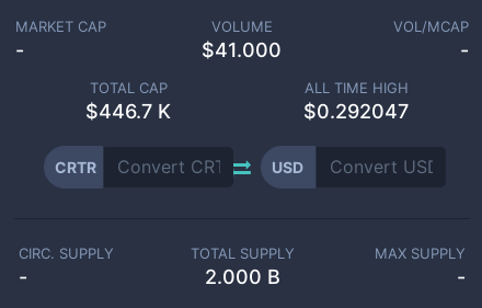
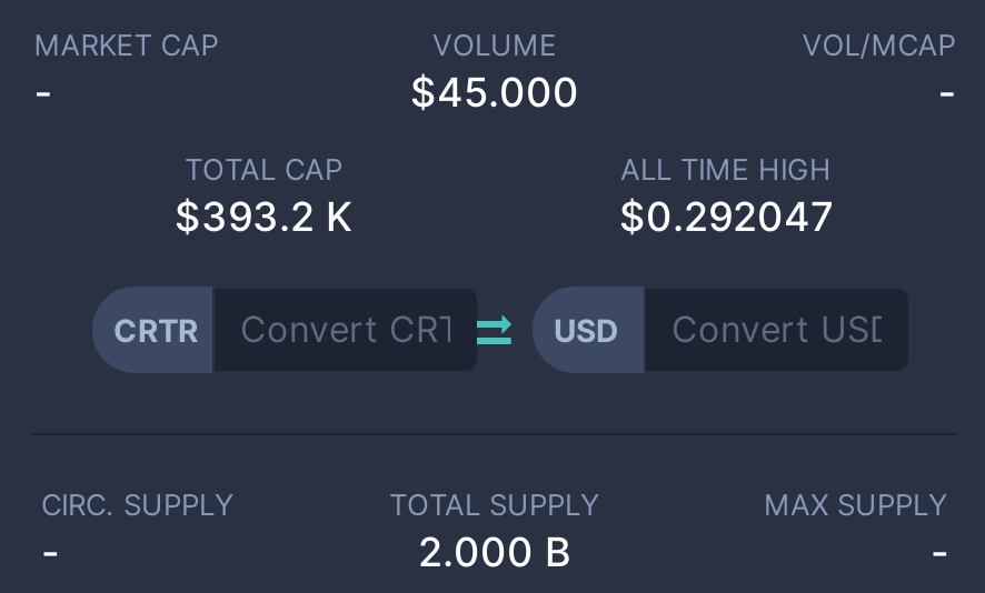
- $41.000
+ $45.000

- $446.7 K
+ $393.2 K
